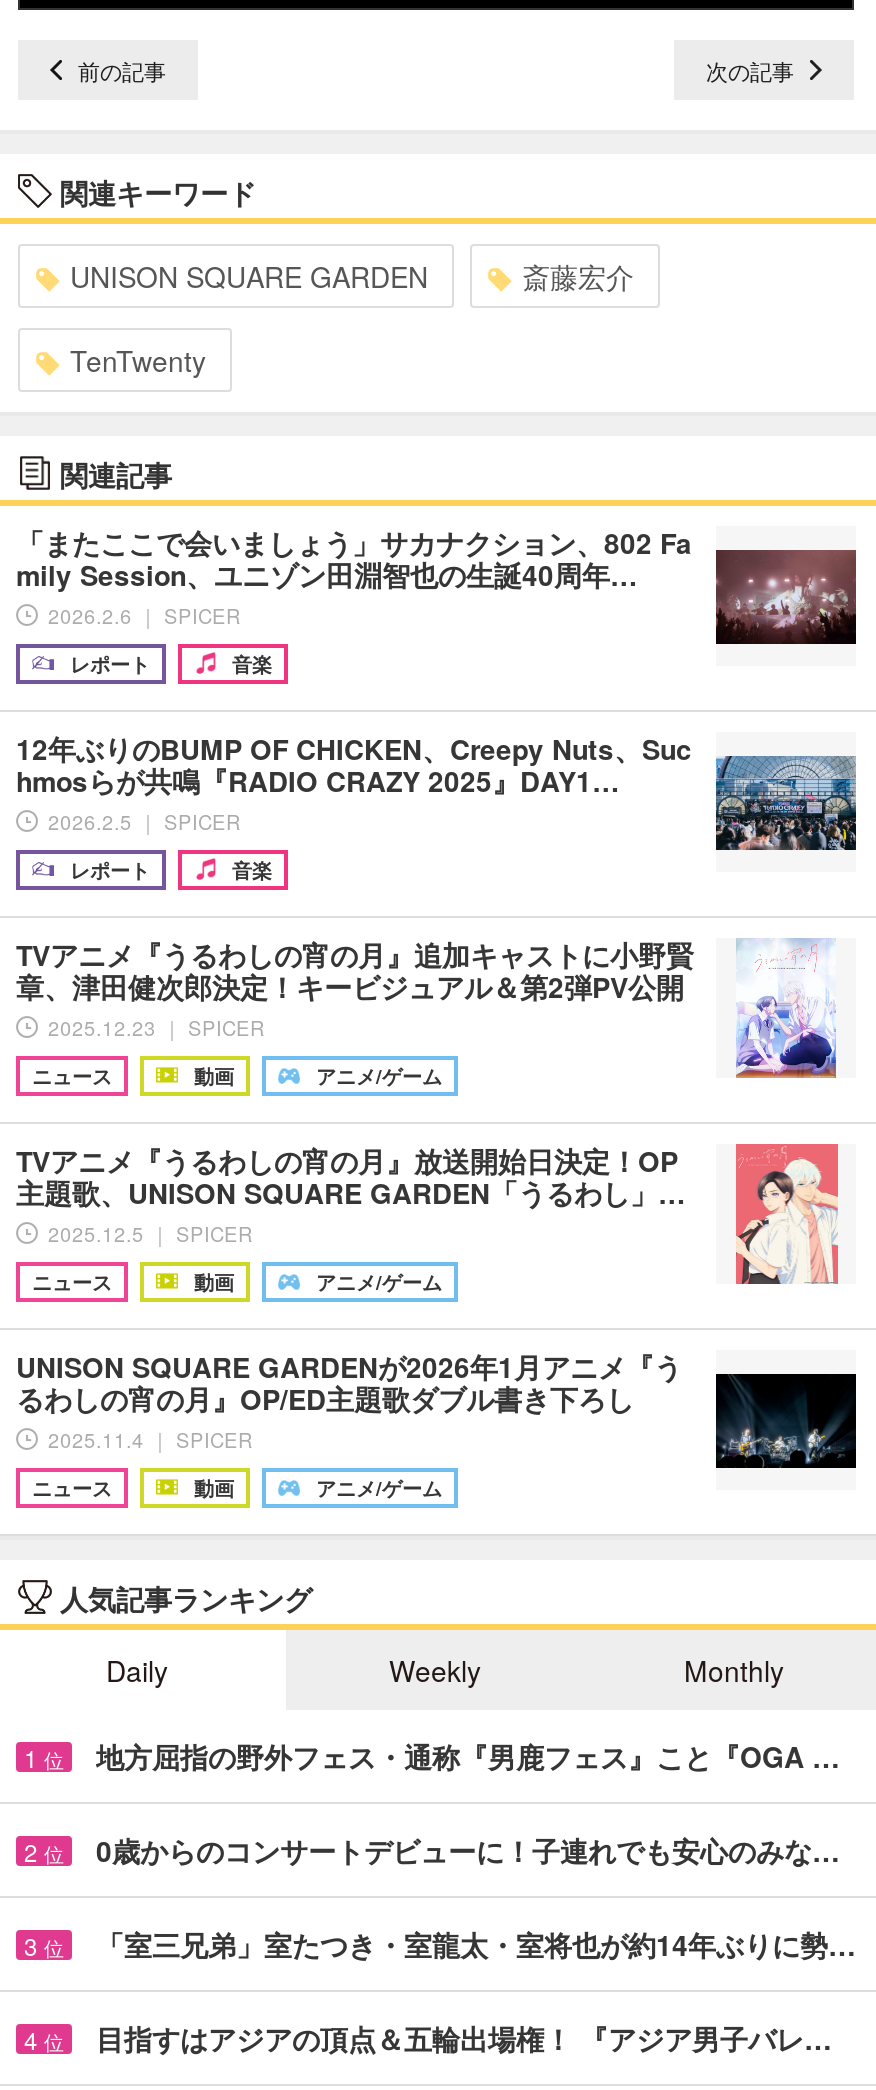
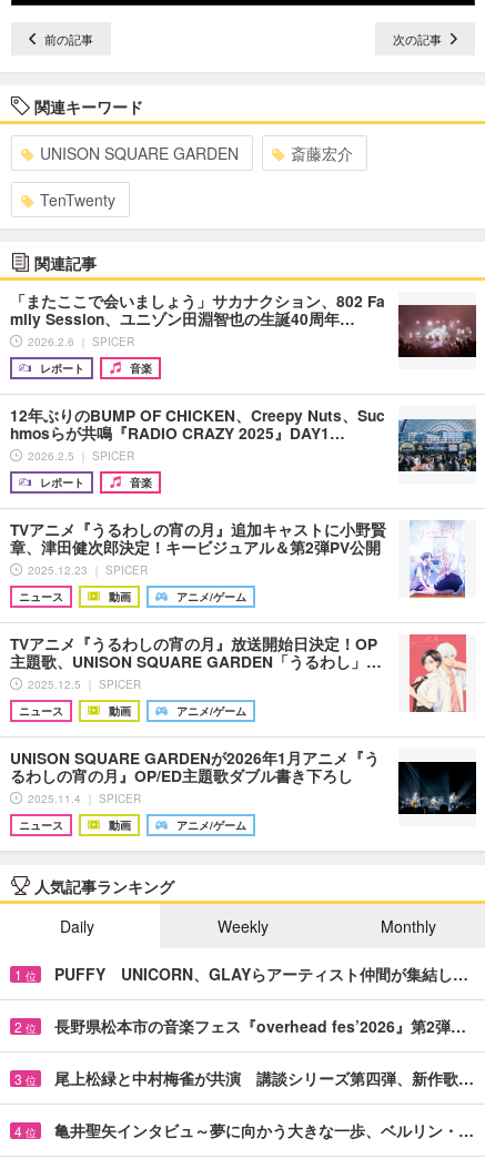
- 地方屈指の野外フェス・通称『男鹿フェス』こと『OGA …
+ PUFFY UNICORN、GLAYらアーティスト仲間が集結し…

- 0歳からのコンサートデビューに！子連れでも安心のみな…
+ 長野県松本市の音楽フェス『overhead fes’2026』第2弾…

- 「室三兄弟」室たつき・室龍太・室将也が約14年ぶりに勢…
+ 尾上松緑と中村梅雀が共演 講談シリーズ第四弾、新作歌…

- 目指すはアジアの頂点＆五輪出場権！ 『アジア男子バレ…
+ 亀井聖矢インタビュ～夢に向かう大きな一歩、ベルリン・…
